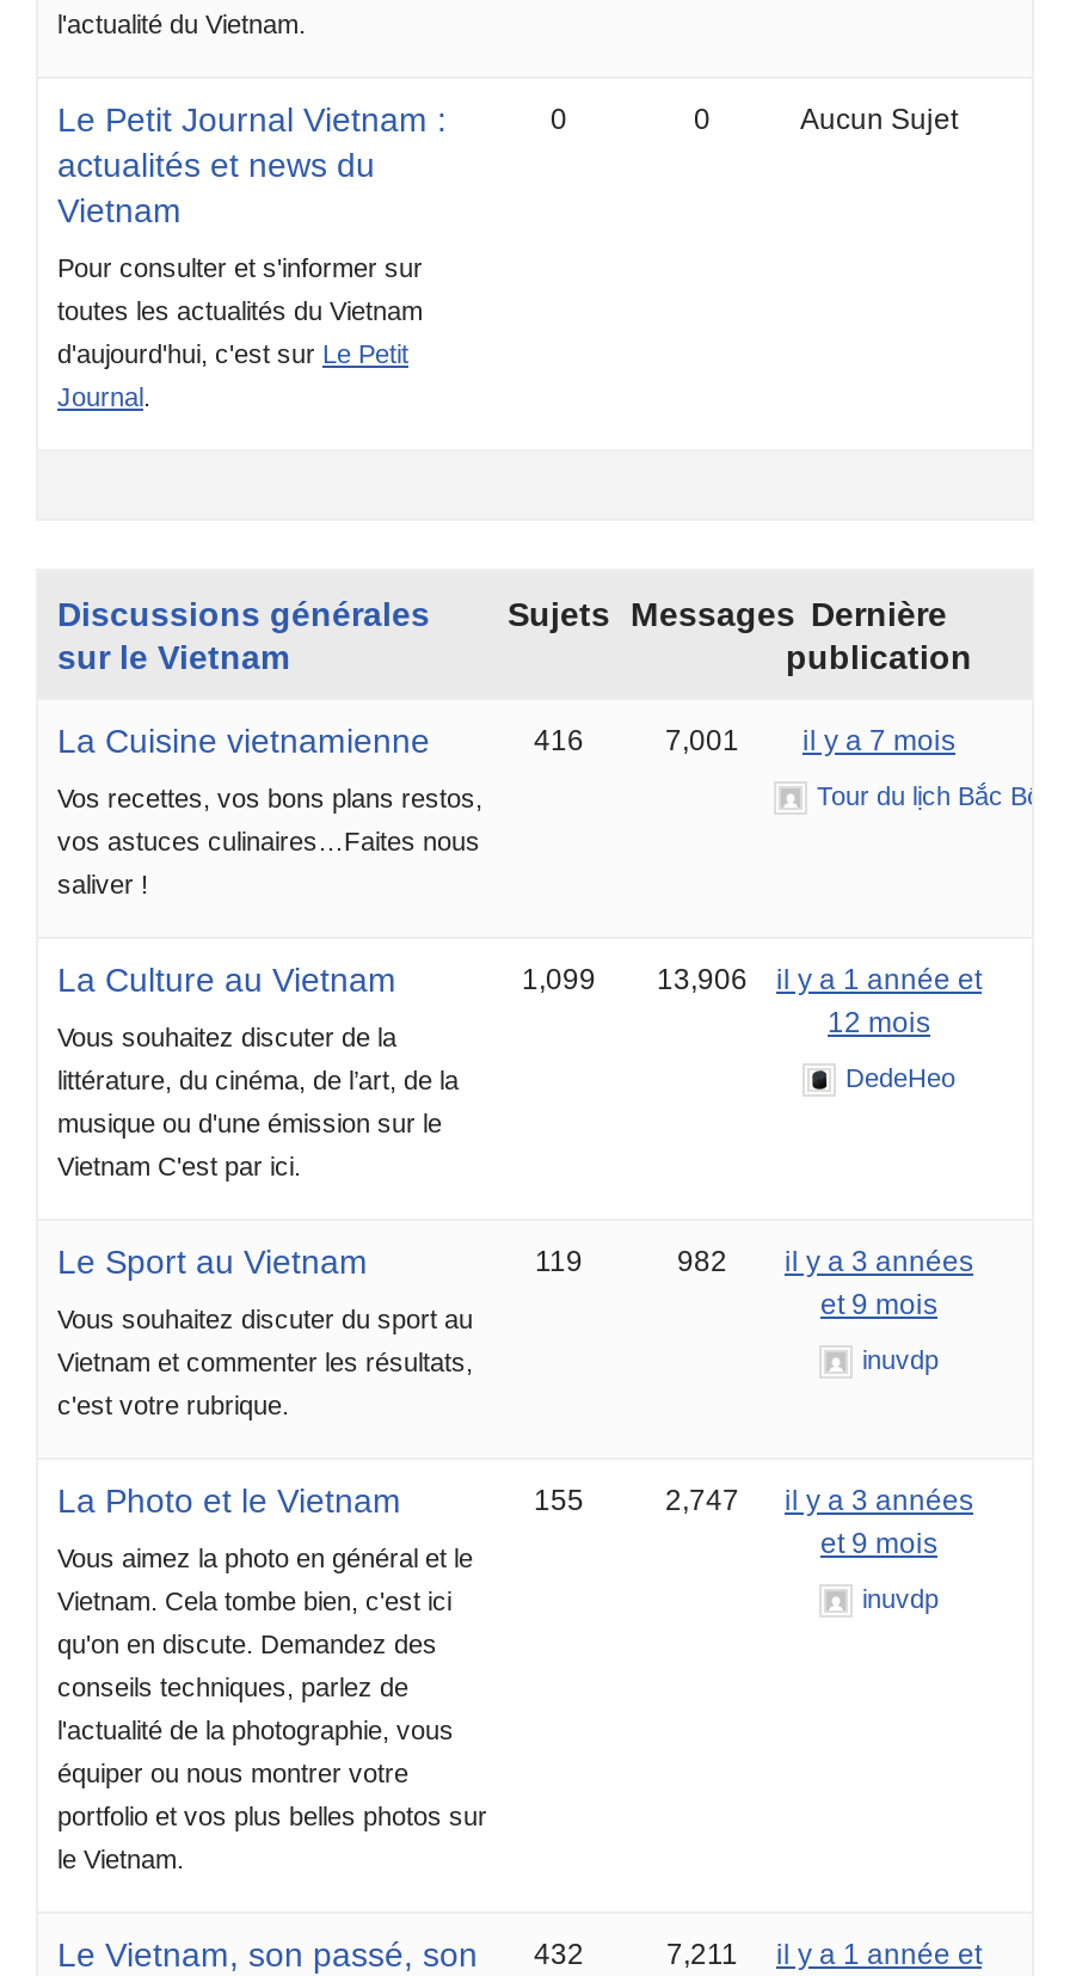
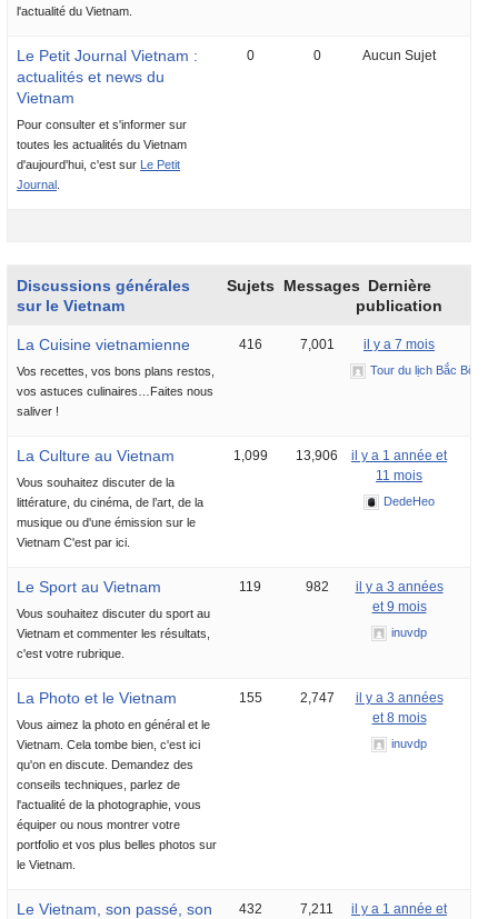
- 12 mois
+ 11 mois

- et 9 mois
+ et 8 mois
